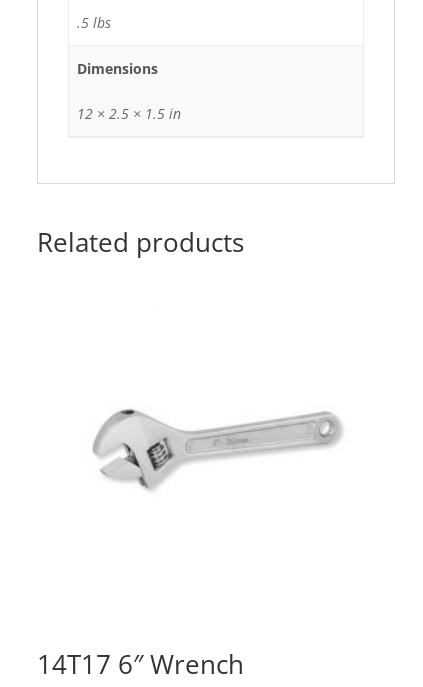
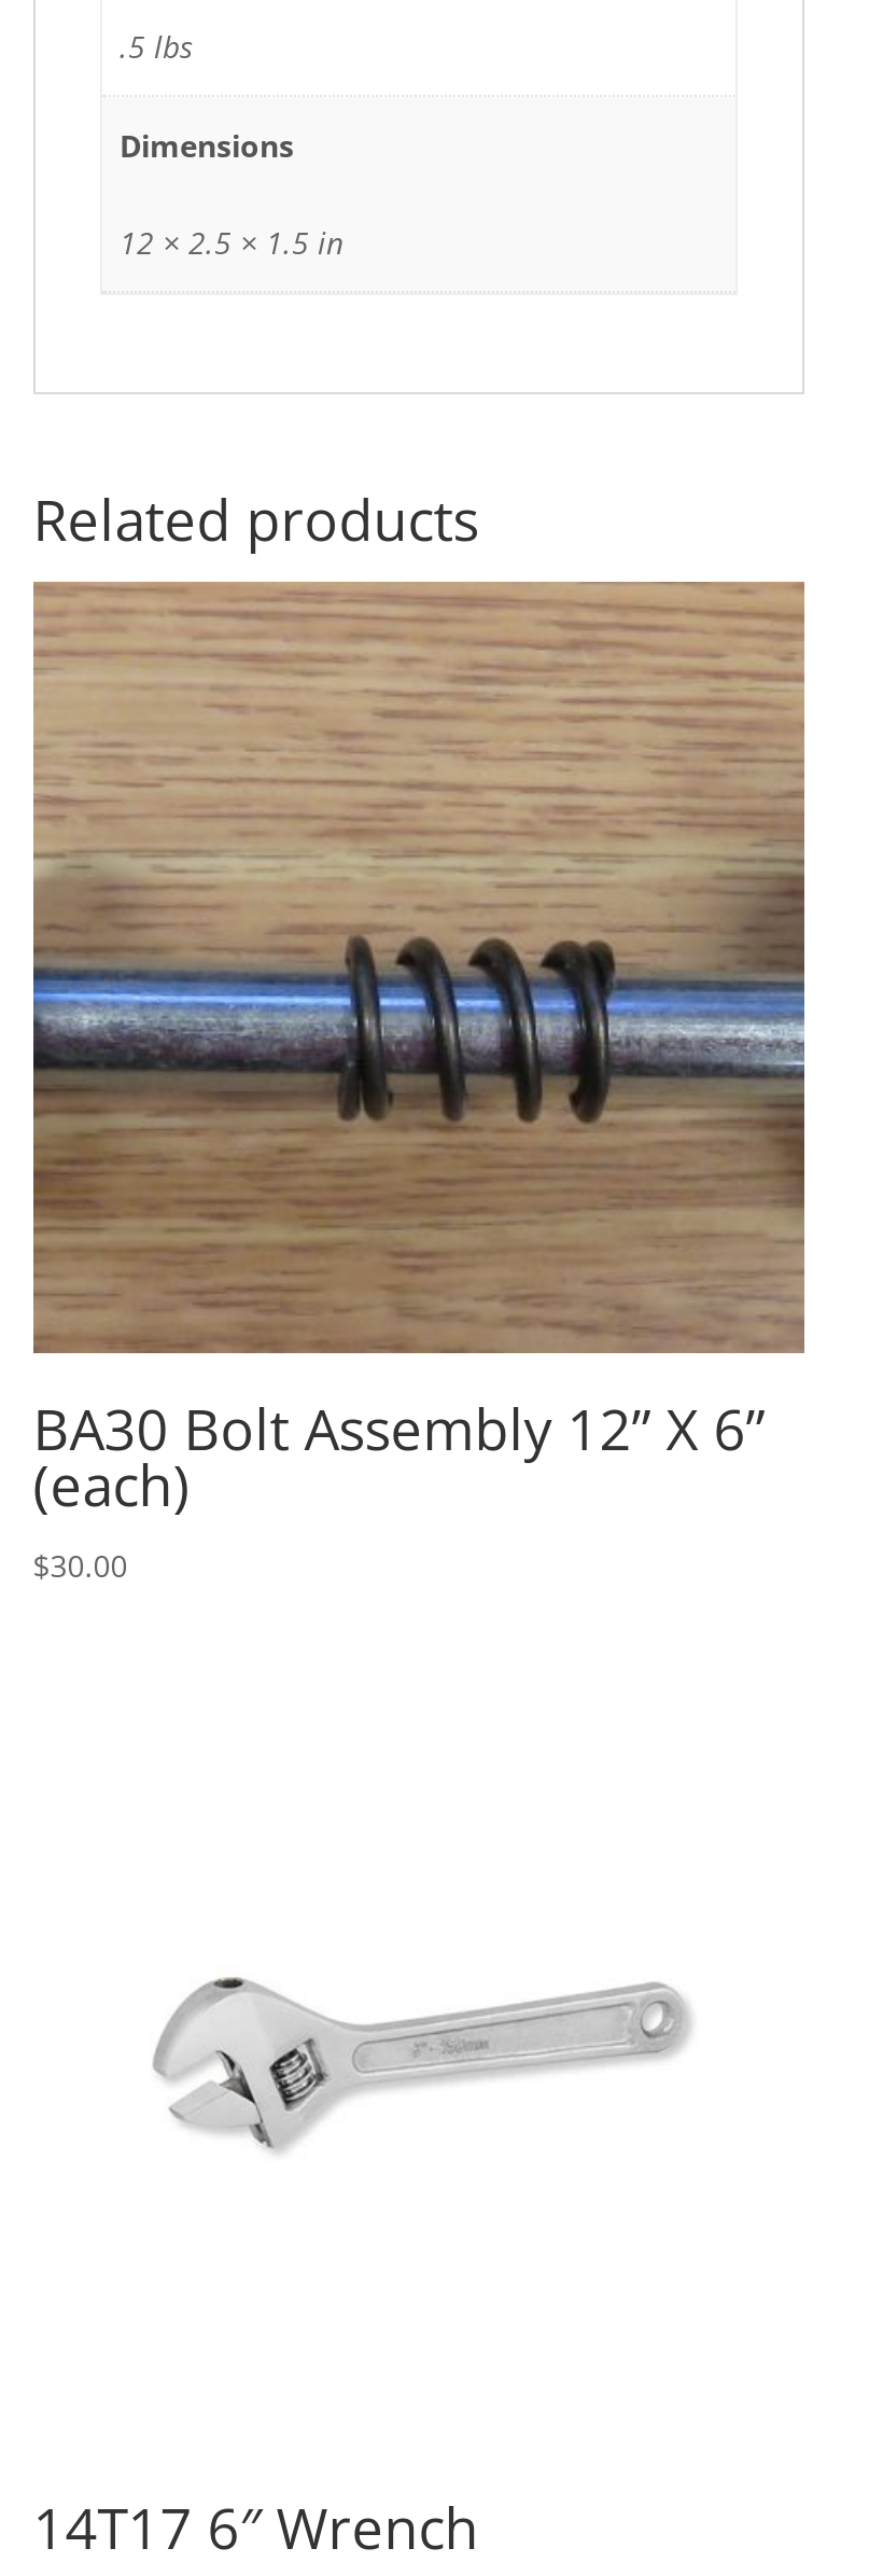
+ [image]
+ BA30 Bolt Assembly 12” X 6”
+ (each)
+ $30.00
